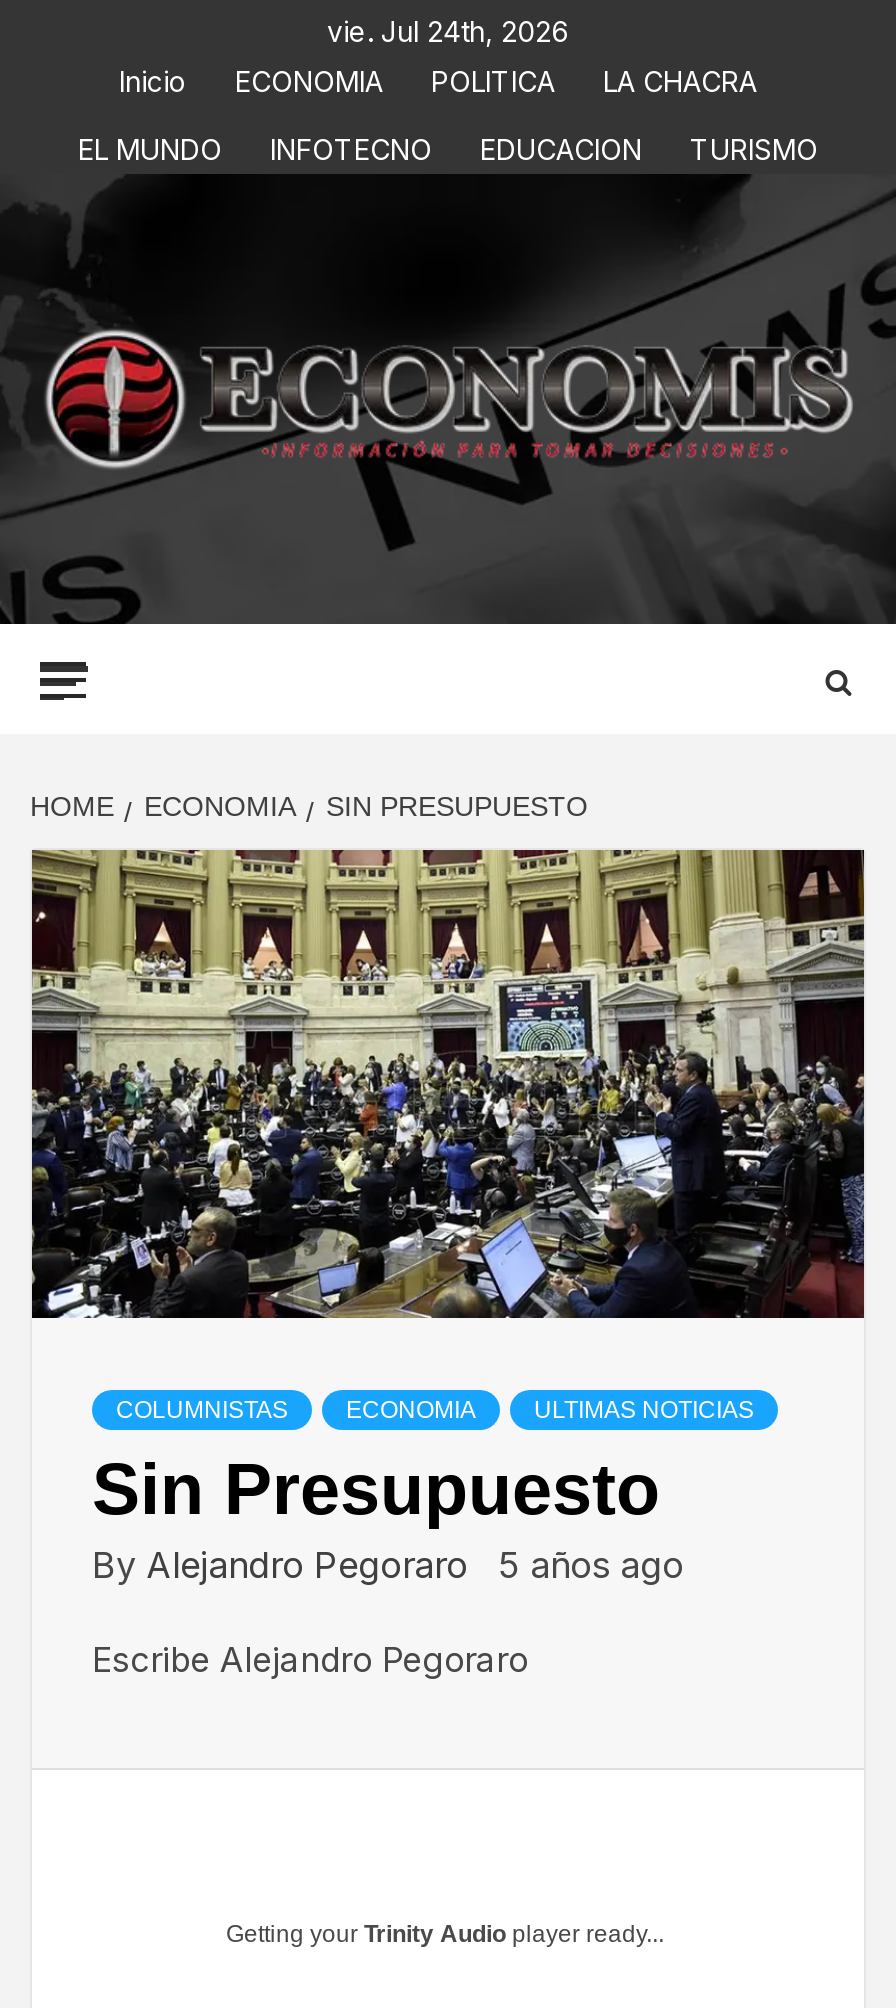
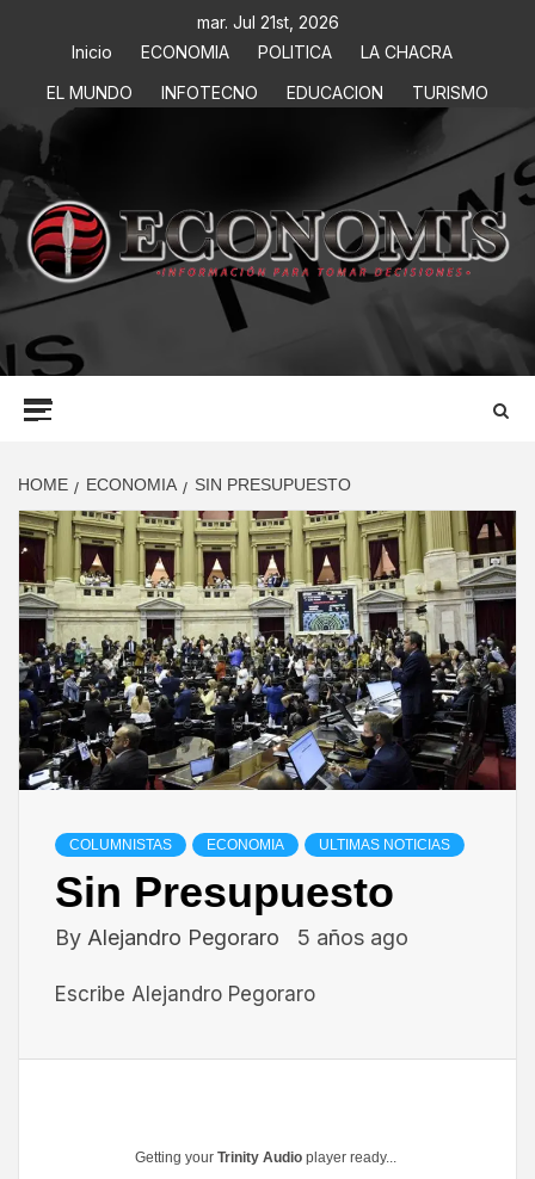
- vie. Jul 24th, 2026
+ mar. Jul 21st, 2026
